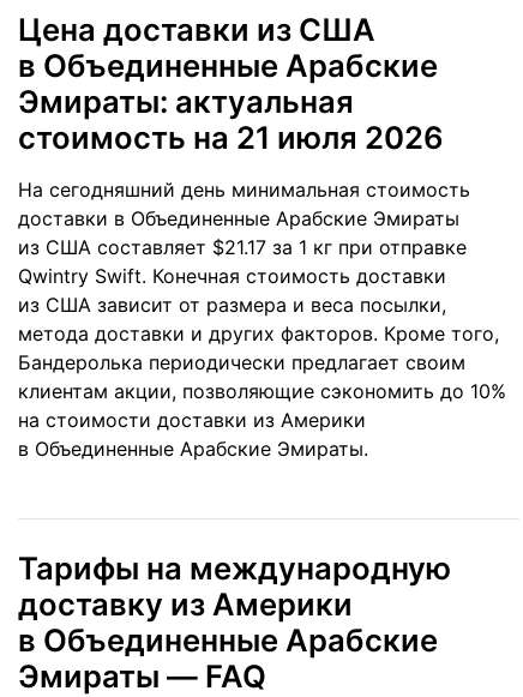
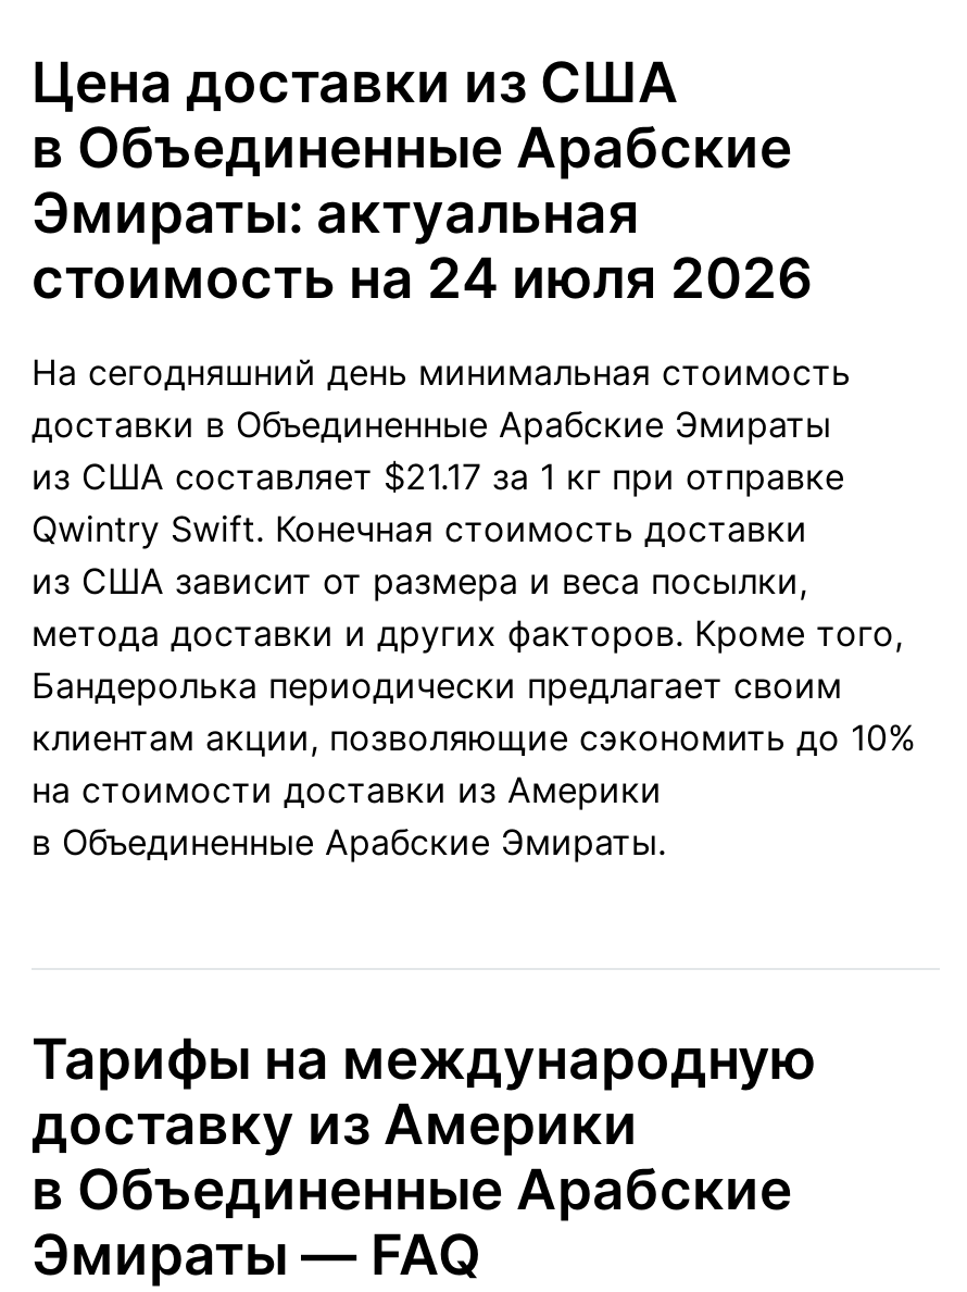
- стоимость на 21 июля 2026
+ стоимость на 24 июля 2026
